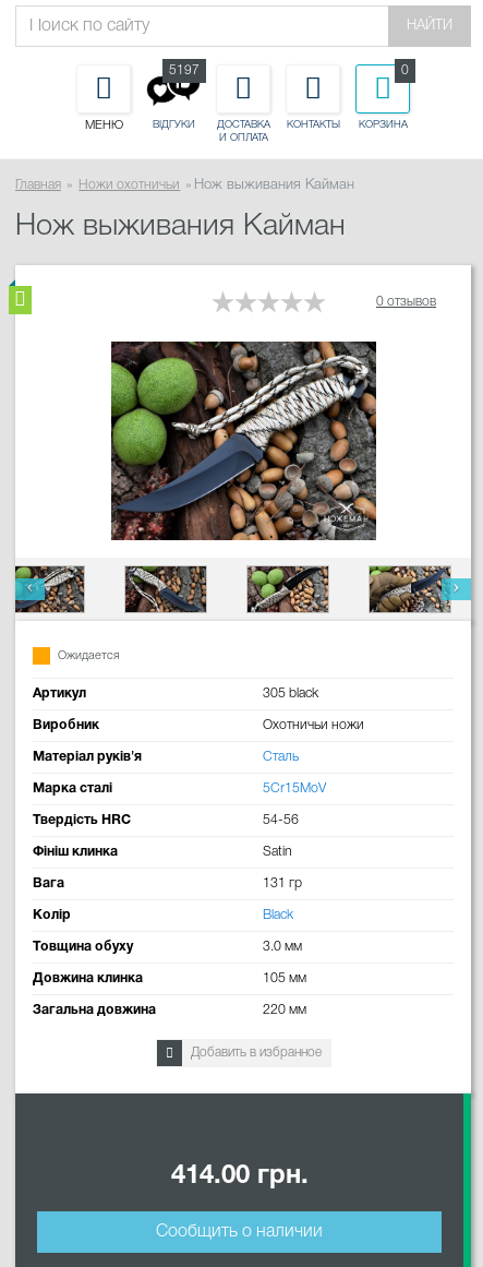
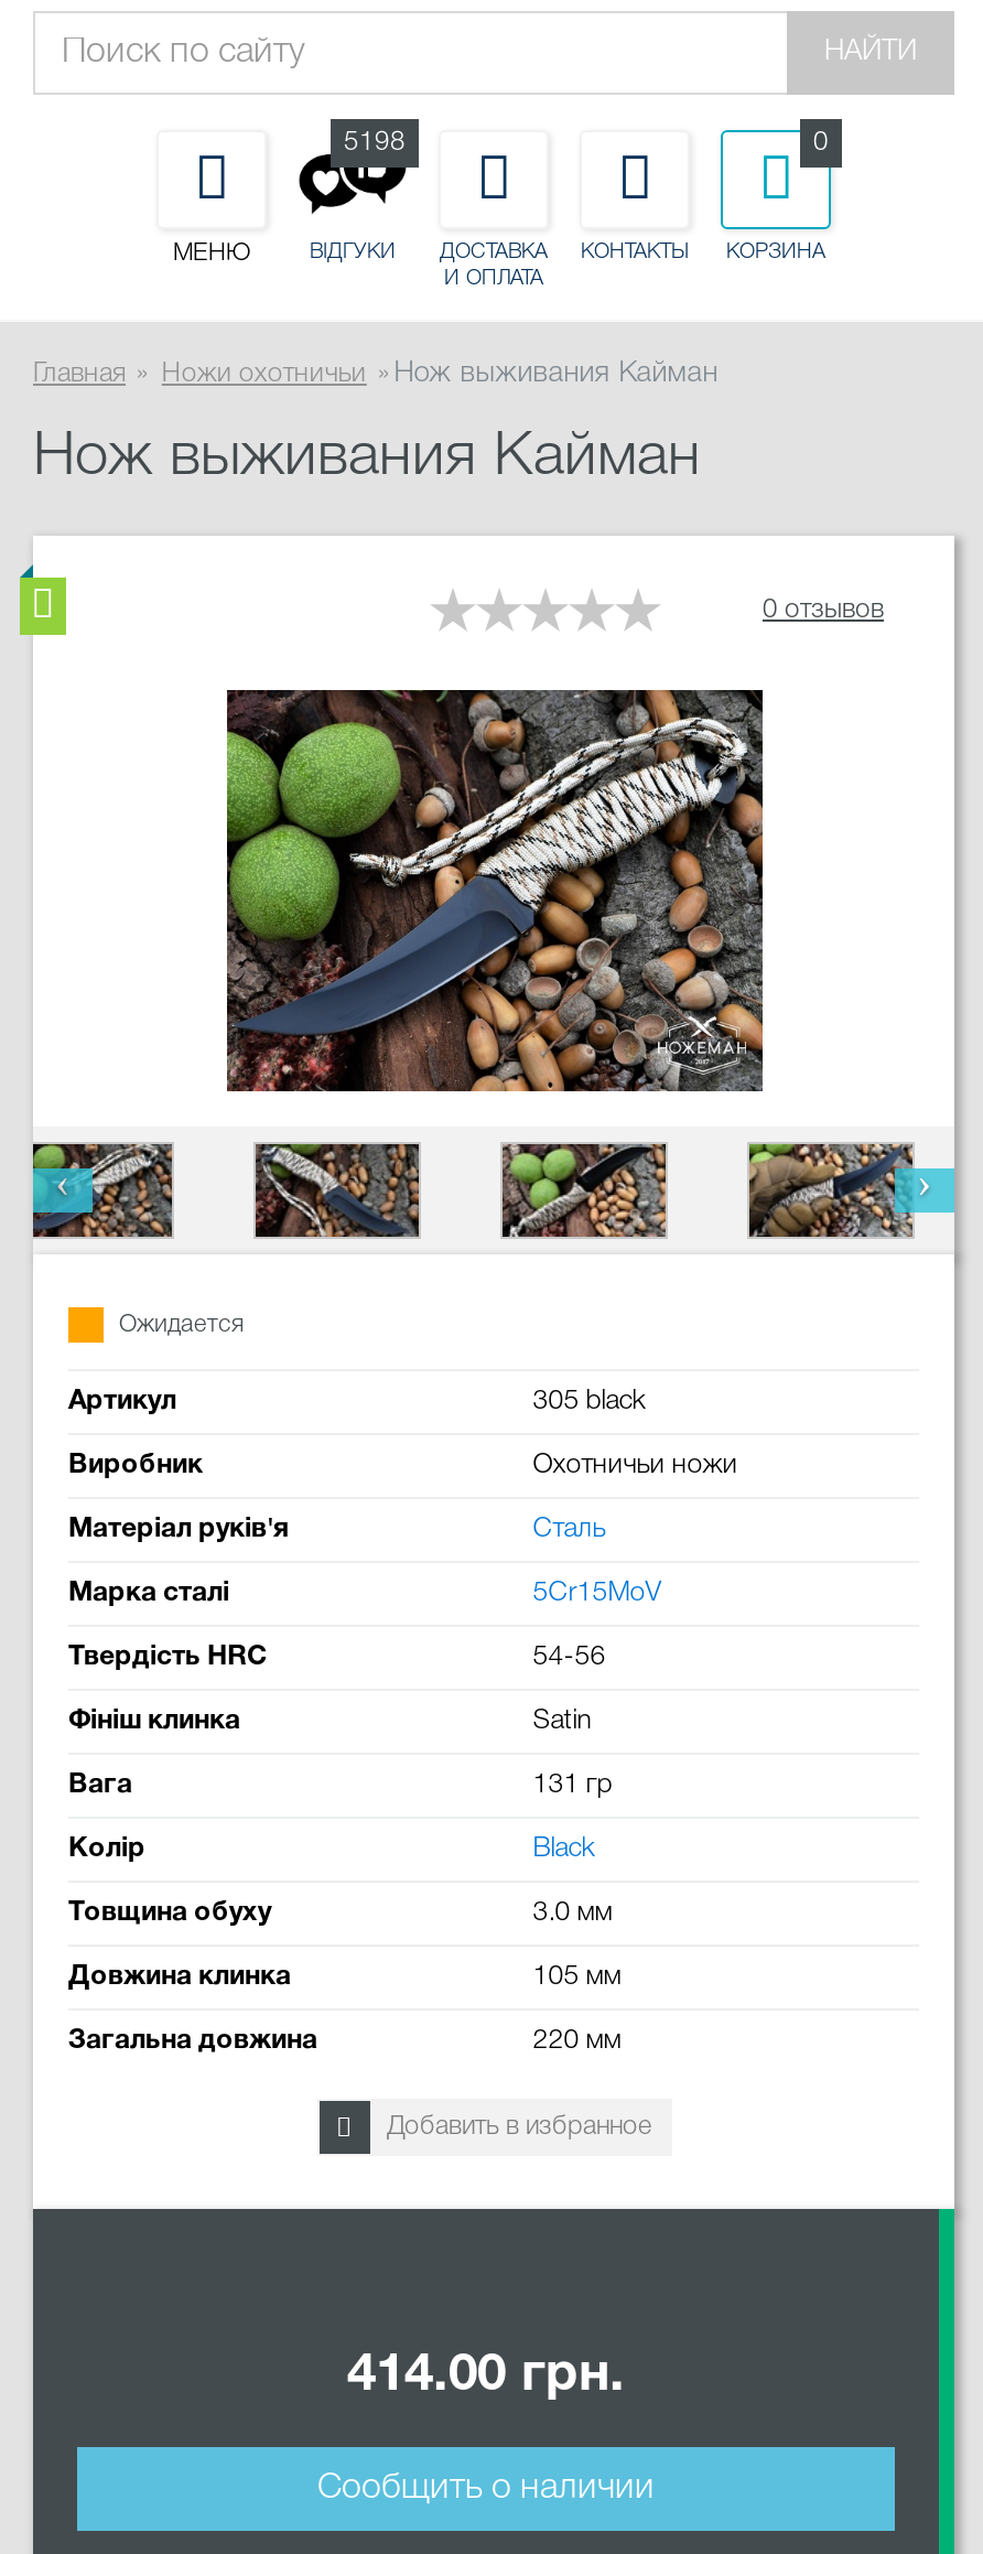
- 5197
+ 5198
